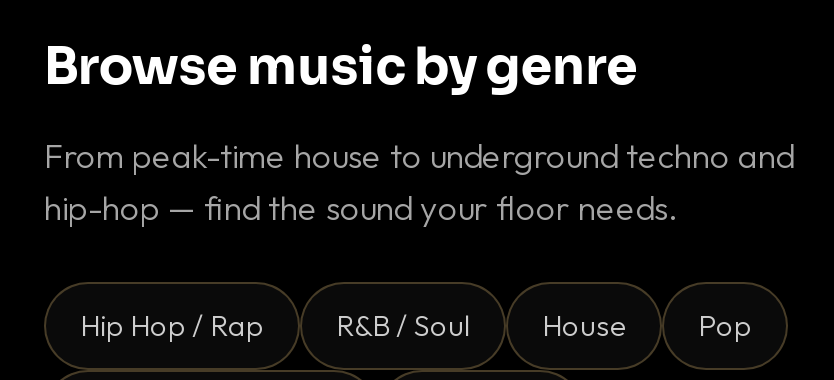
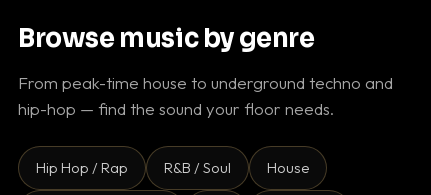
- Pop
